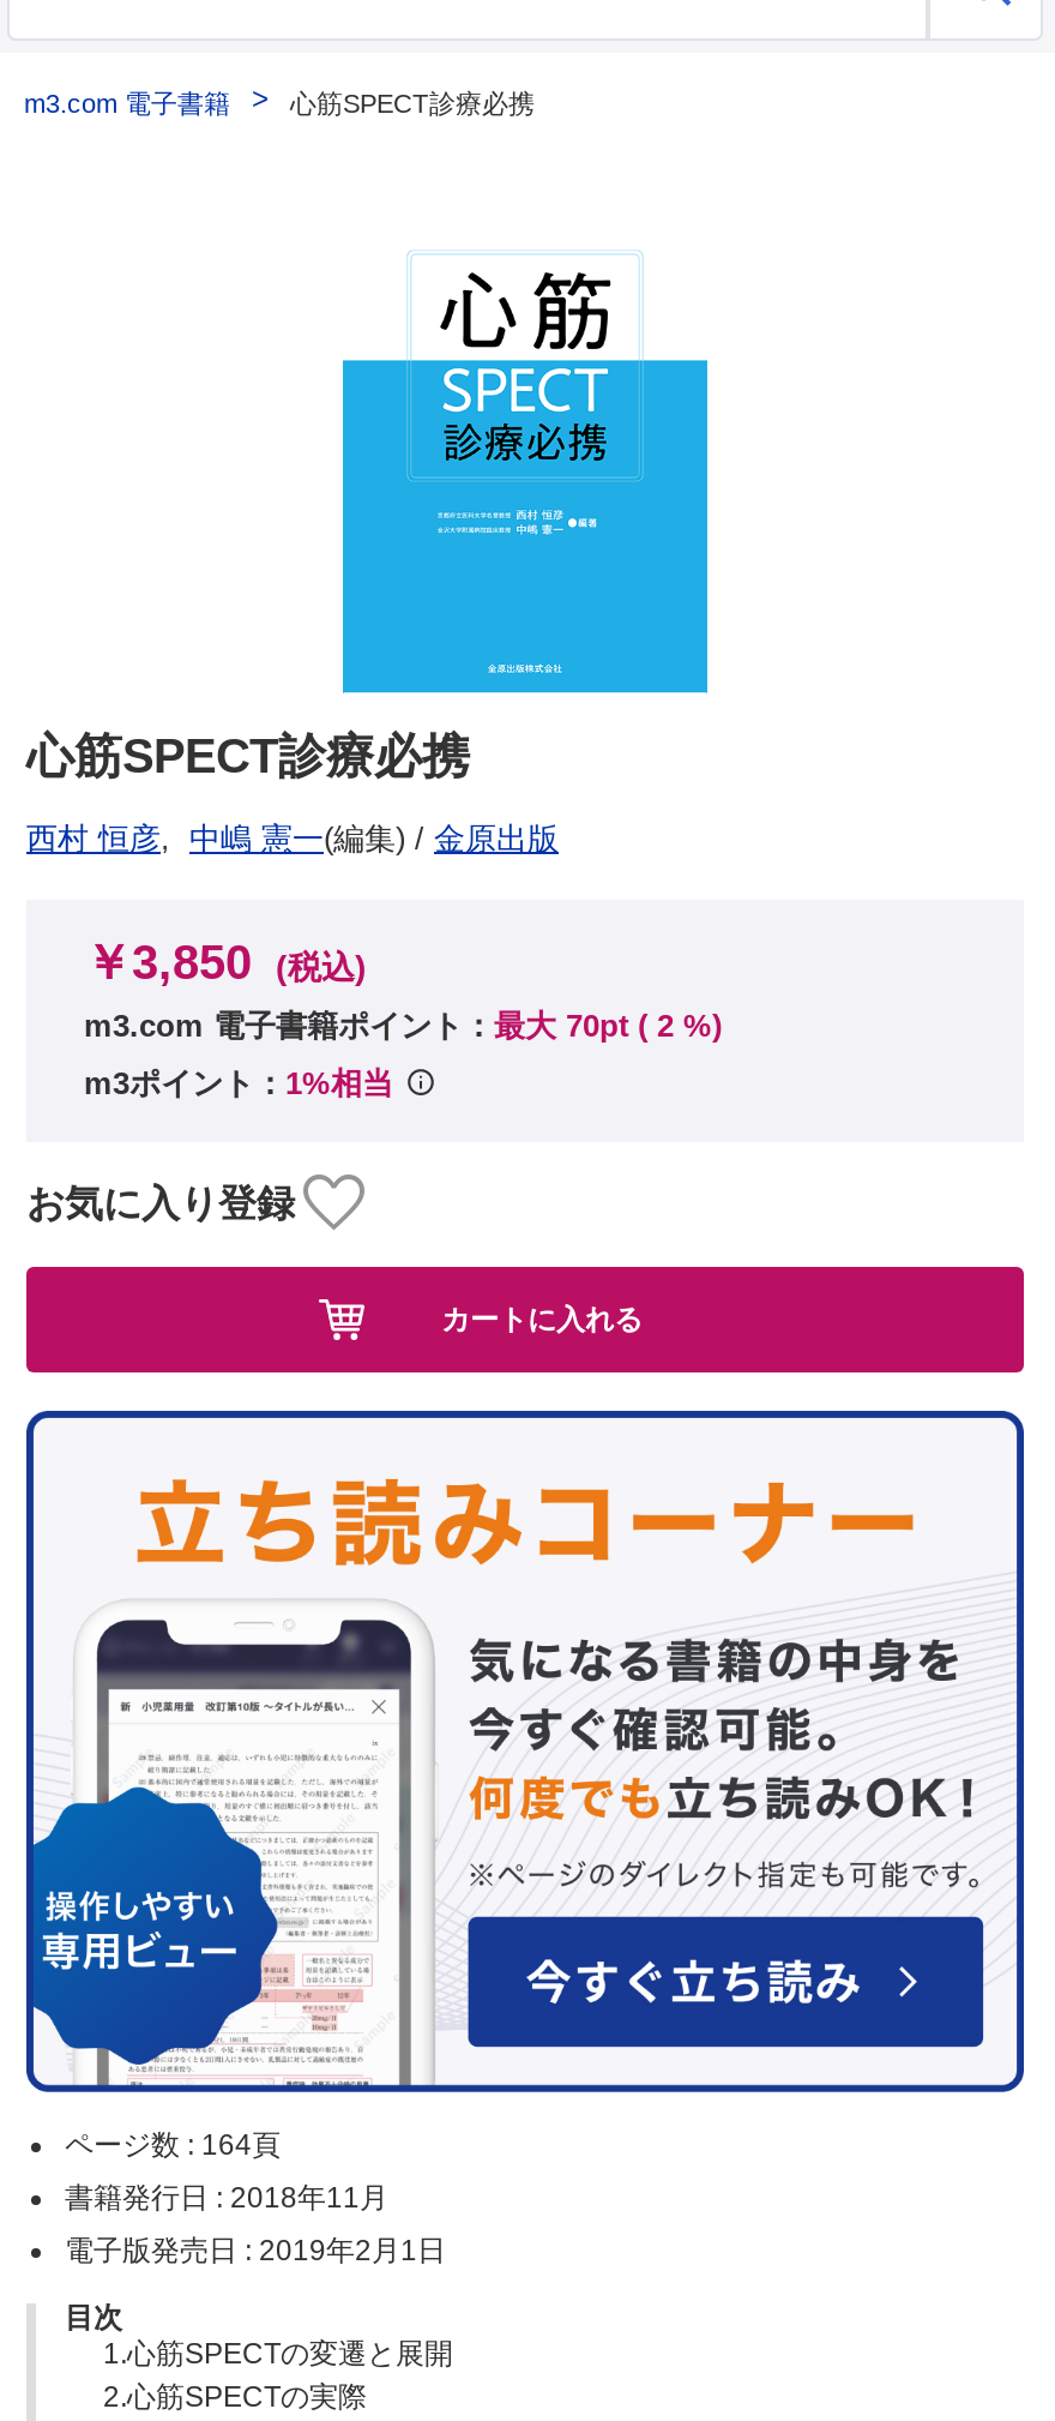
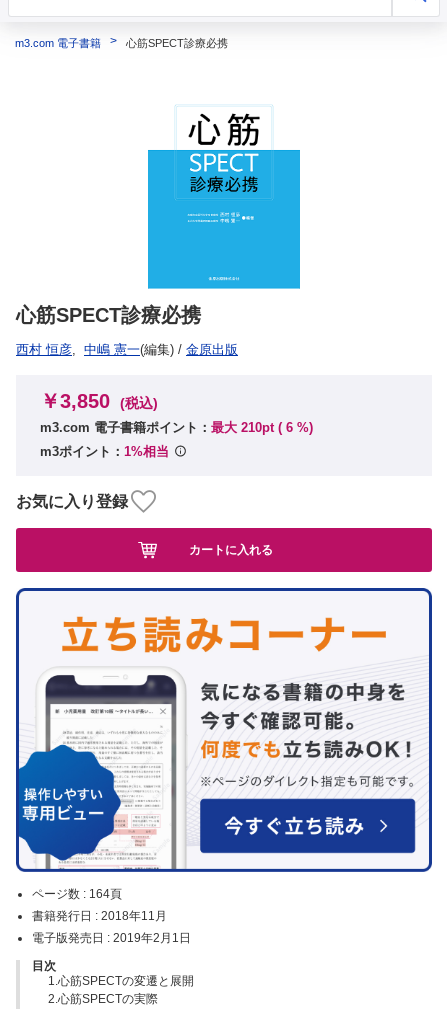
- m3.com 電子書籍ポイント：最大 70pt (2%)
+ m3.com 電子書籍ポイント：最大 210pt (6%)
